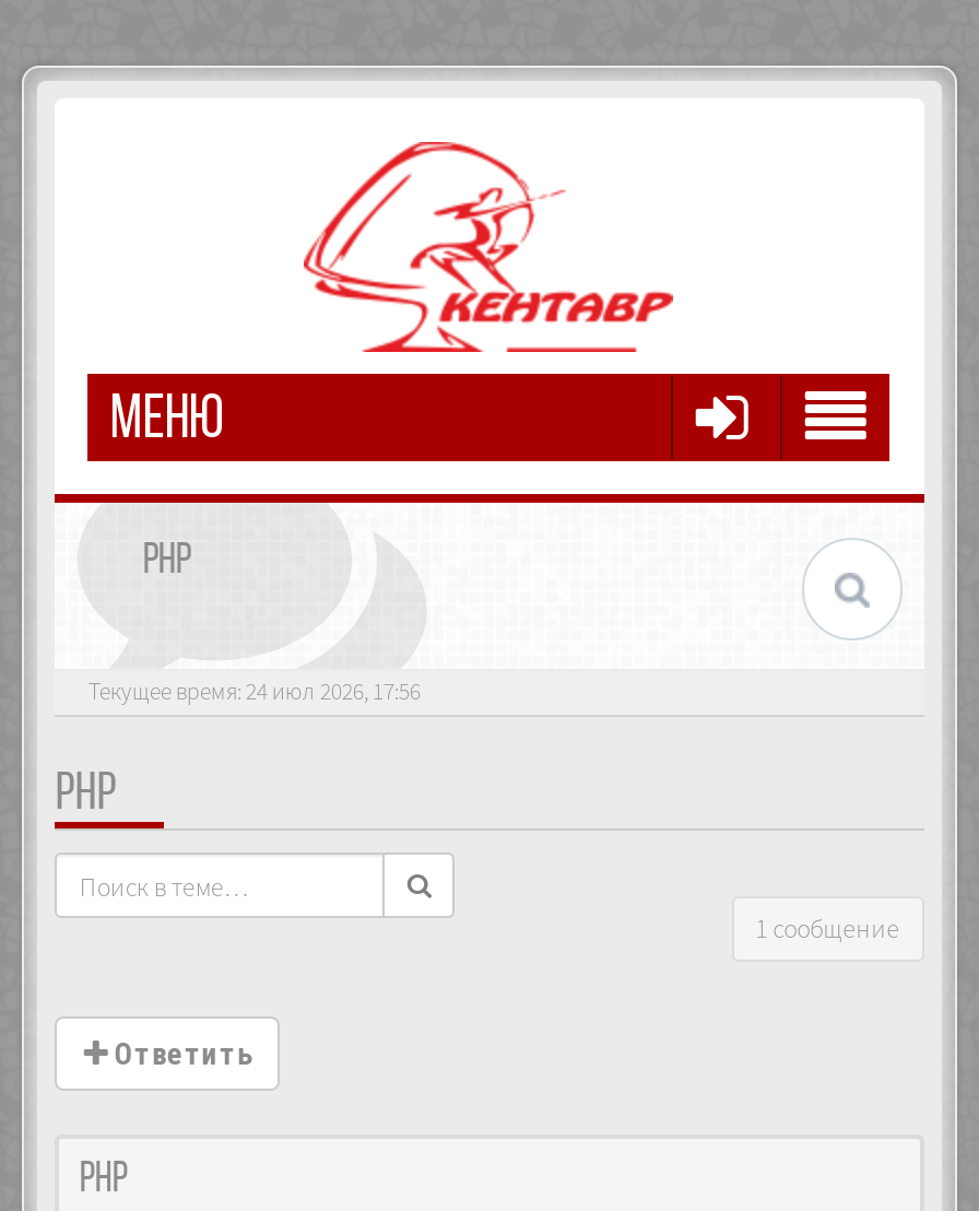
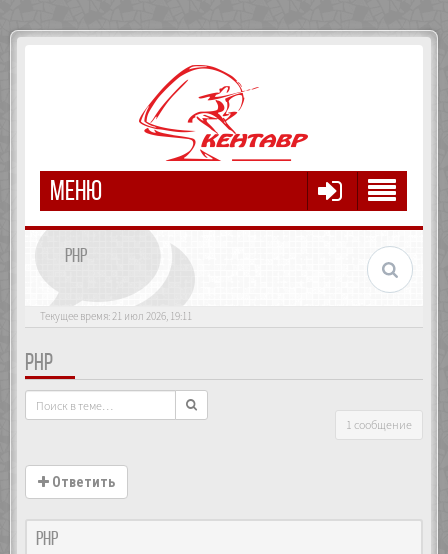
- Текущее время: 24 июл 2026, 17:56
+ Текущее время: 21 июл 2026, 19:11
